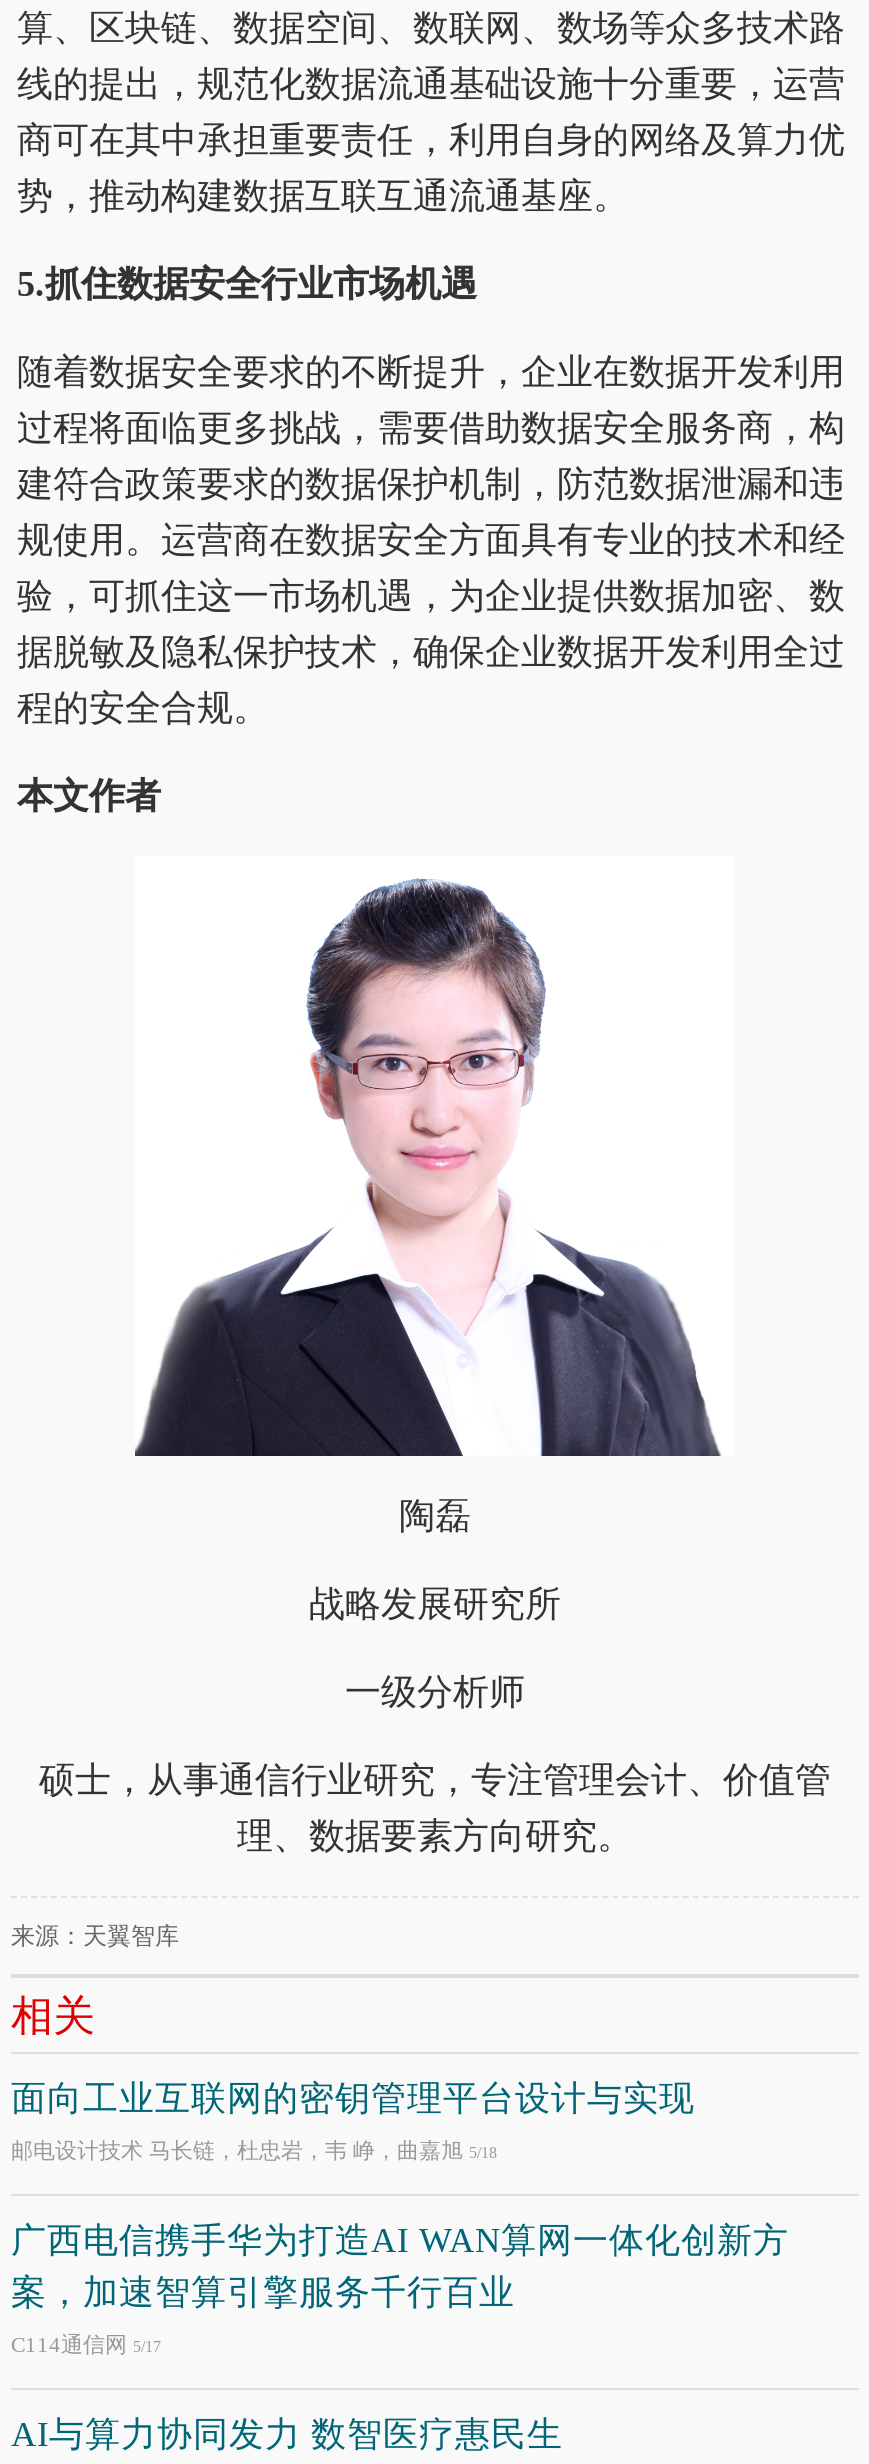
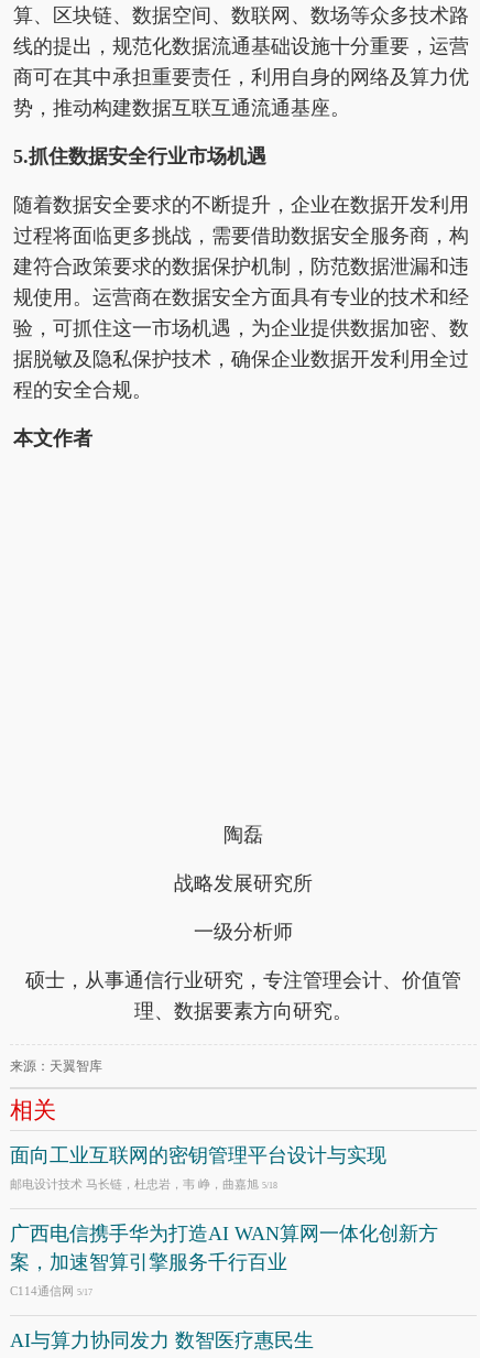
- [image]
